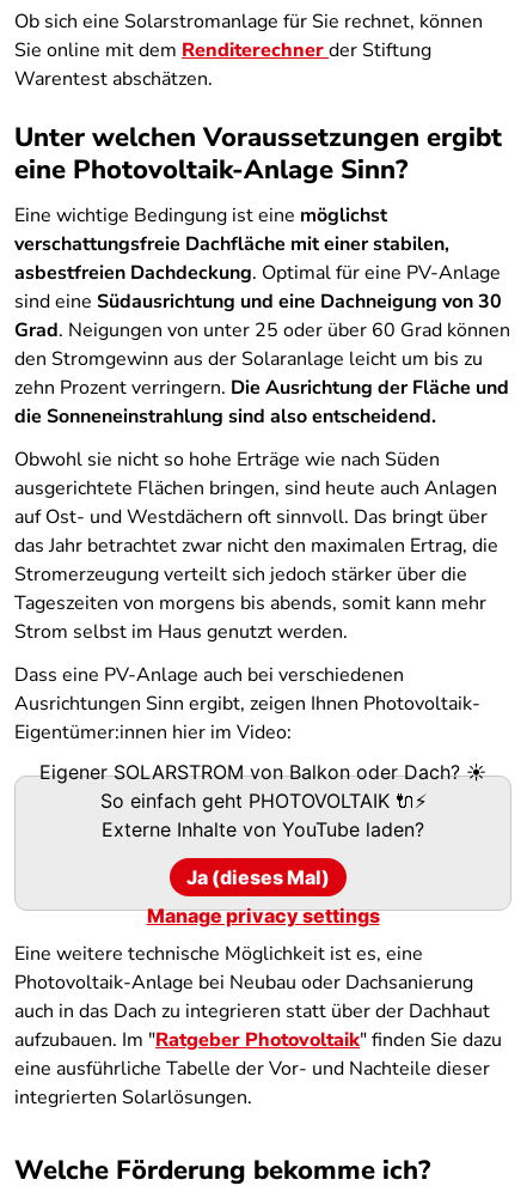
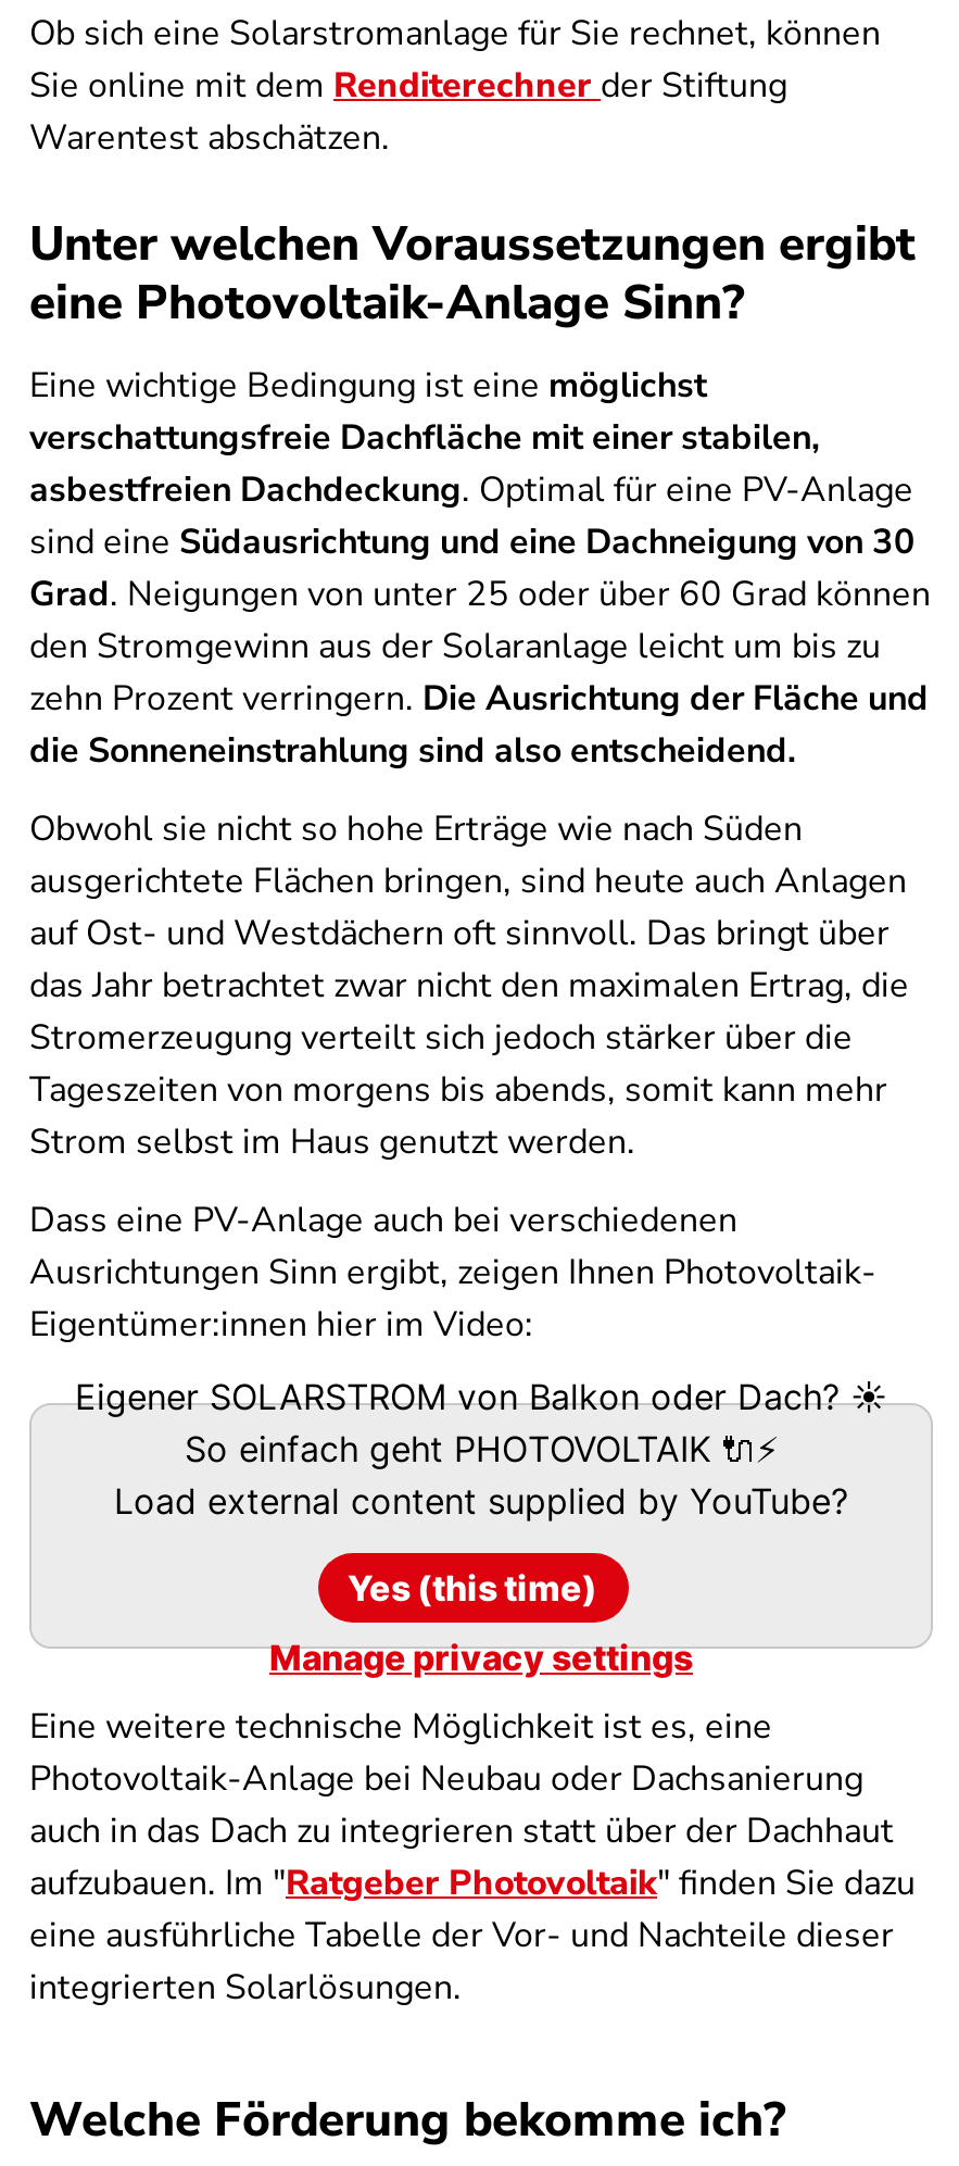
- Externe Inhalte von YouTube laden?
+ Load external content supplied by YouTube?

- Ja (dieses Mal)
+ Yes (this time)
